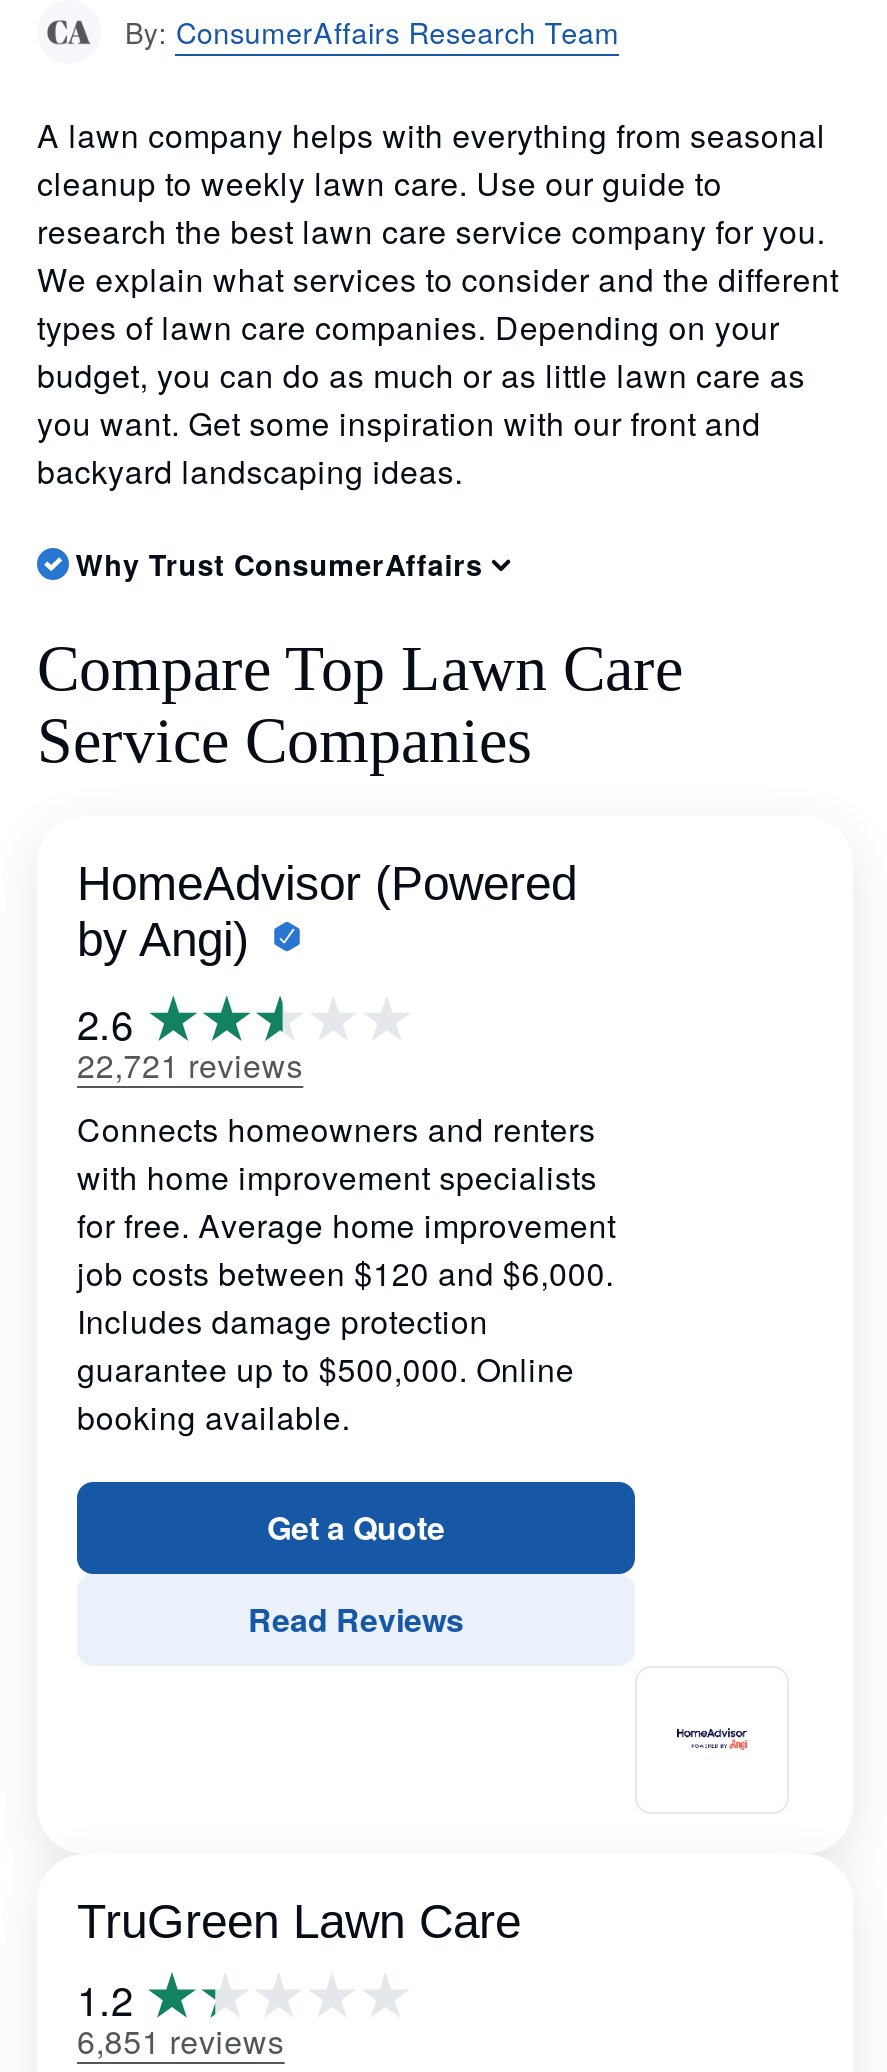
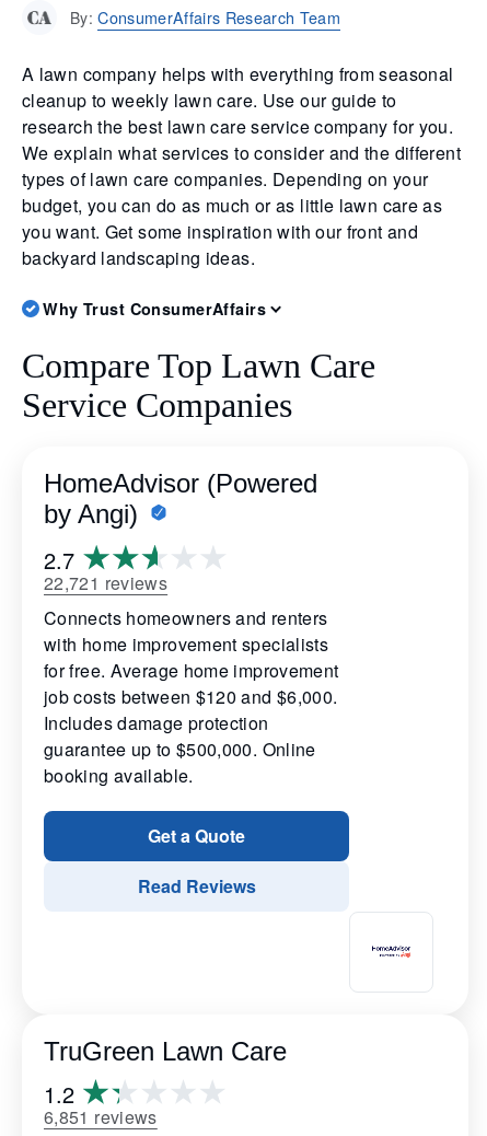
- 2.6
+ 2.7
